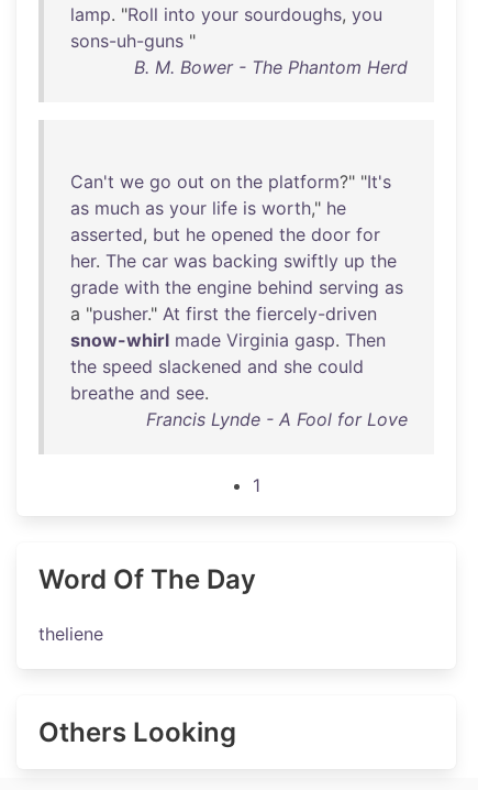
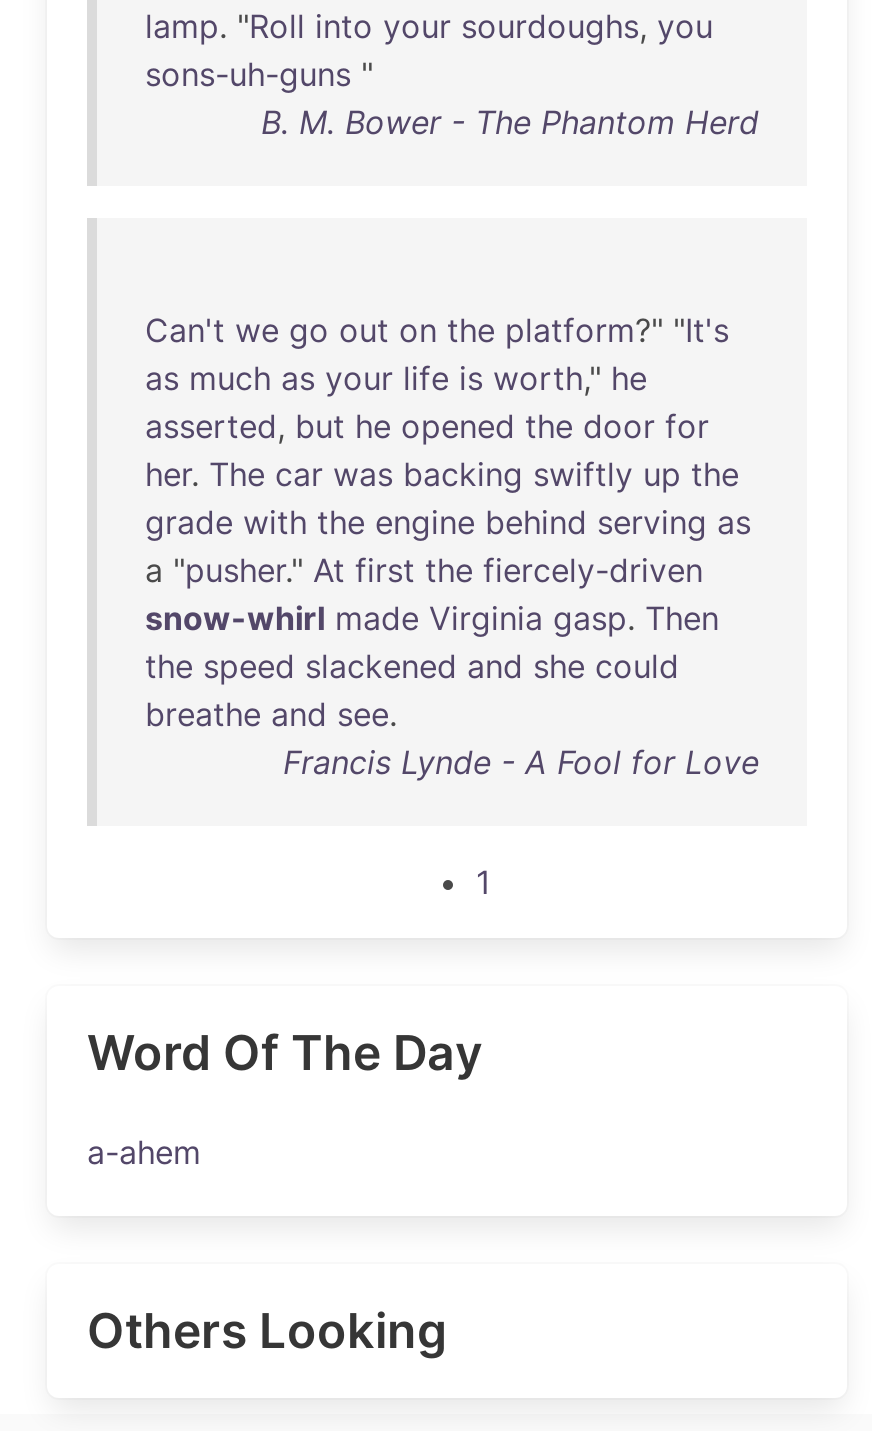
- theliene
+ a-ahem
